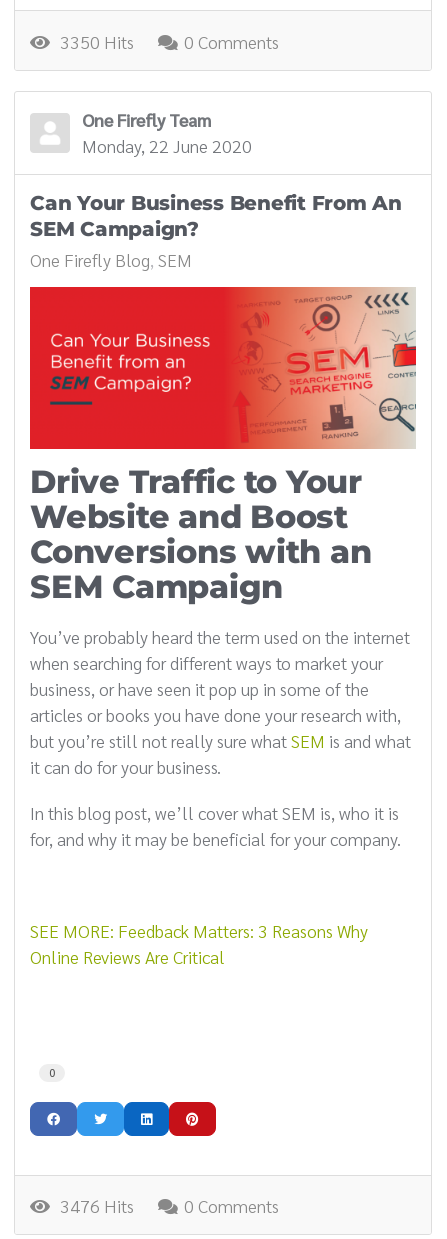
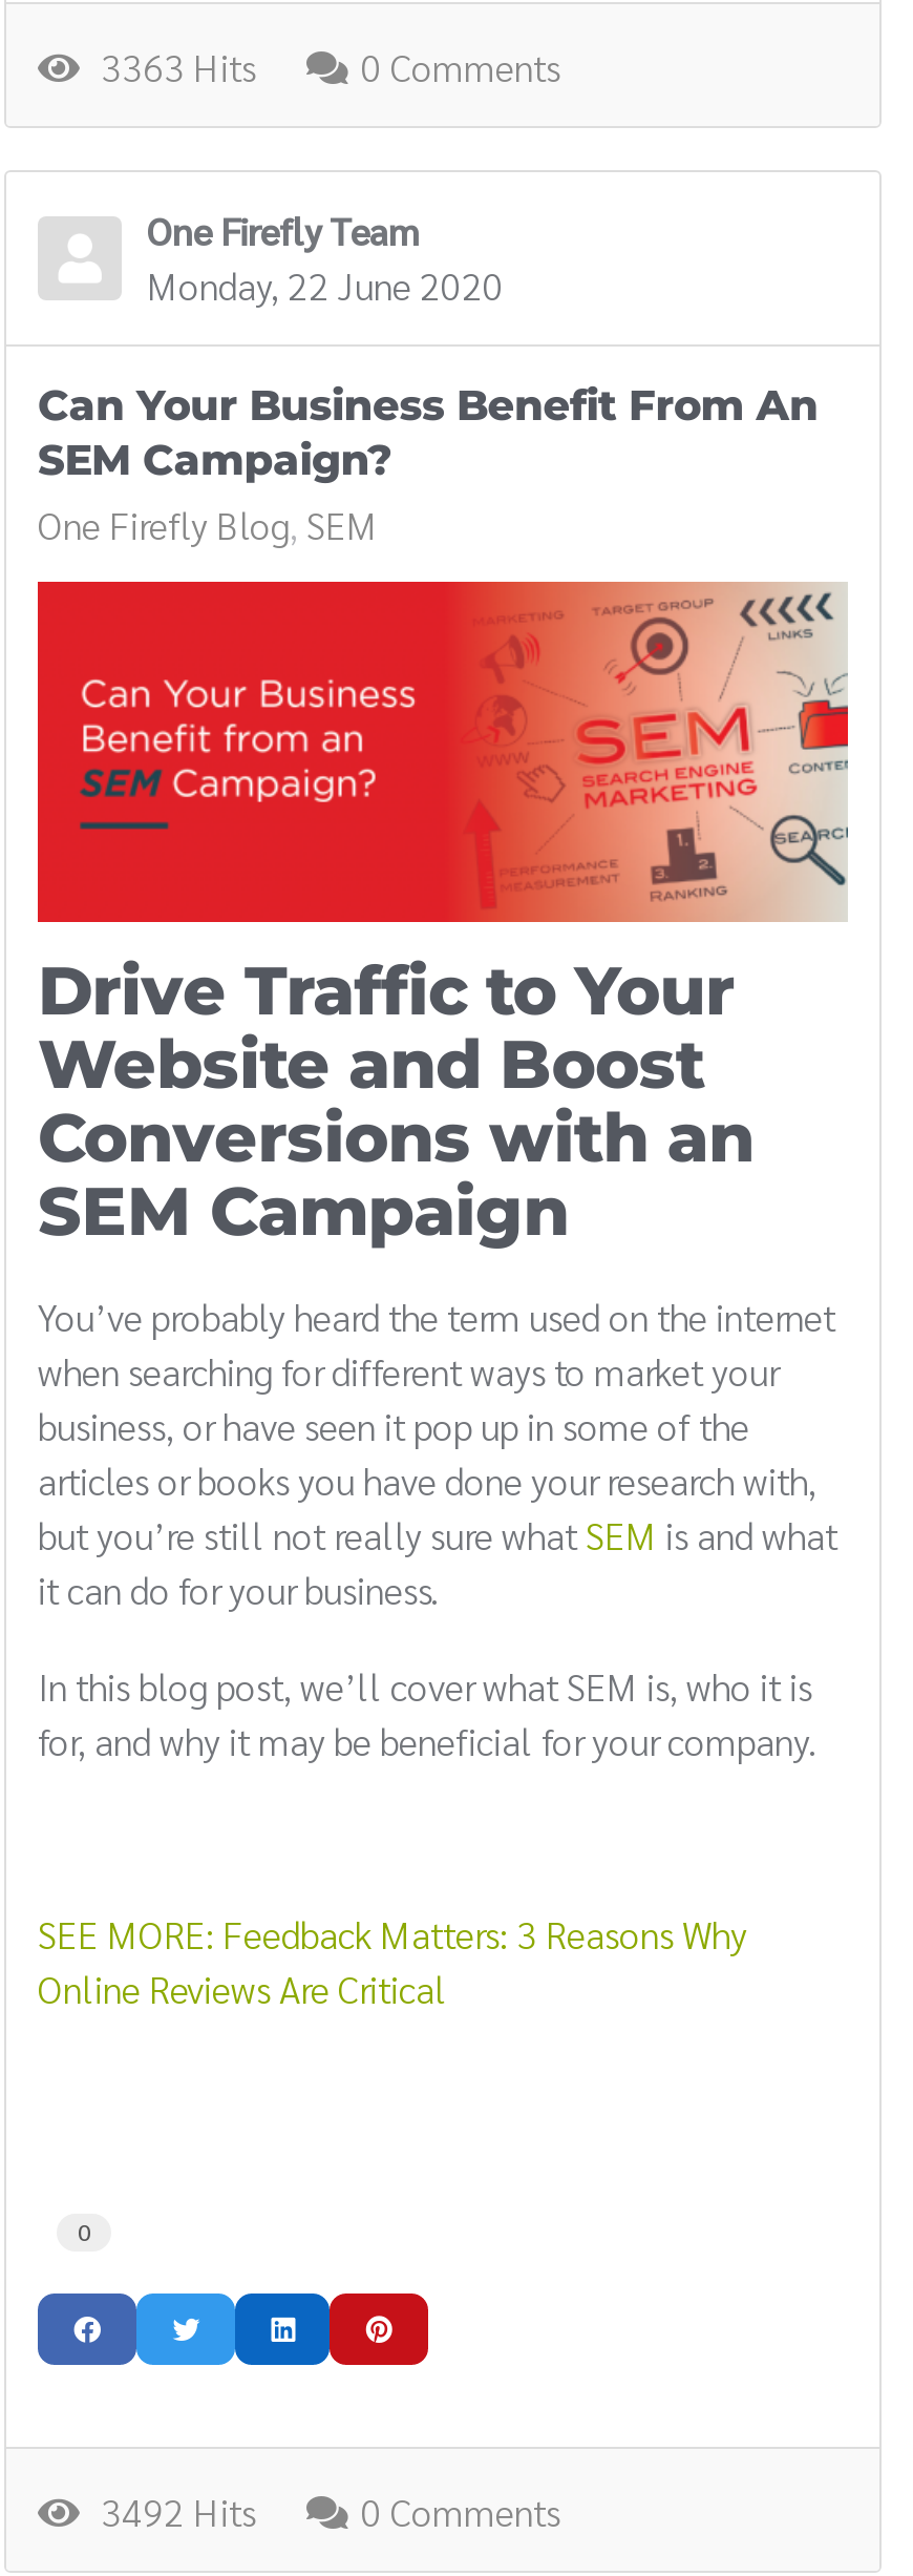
- 3350 Hits
+ 3363 Hits

- 3476 Hits
+ 3492 Hits
